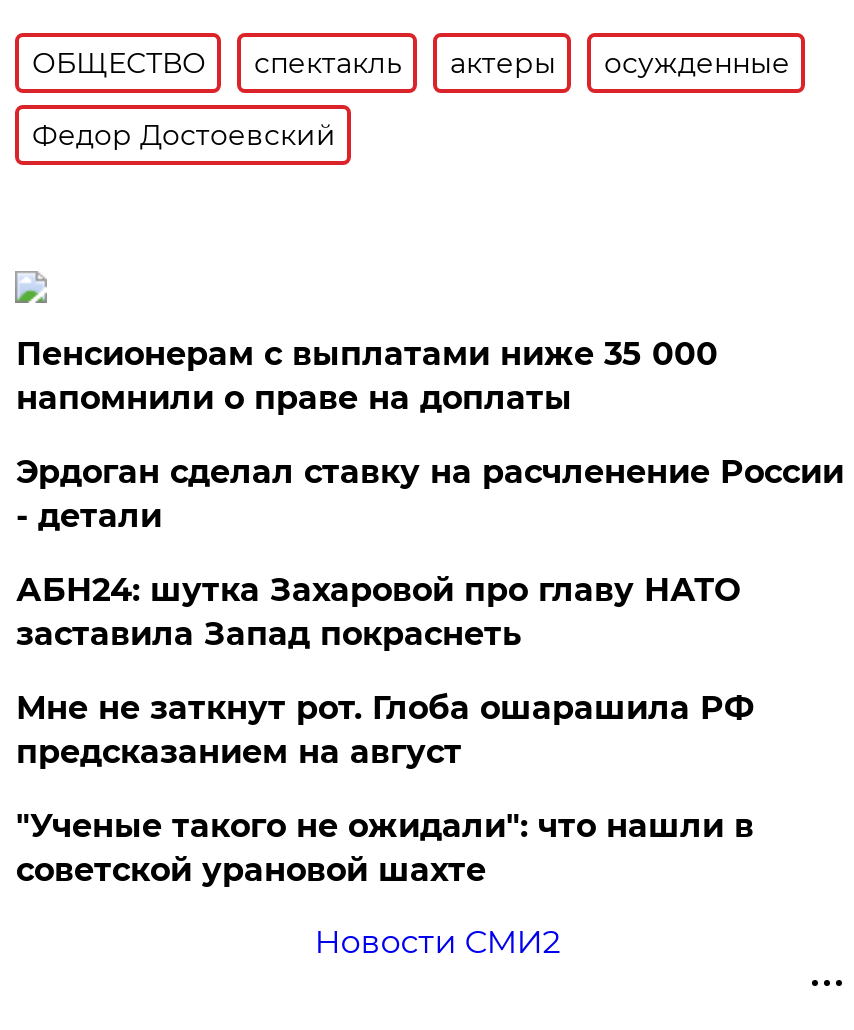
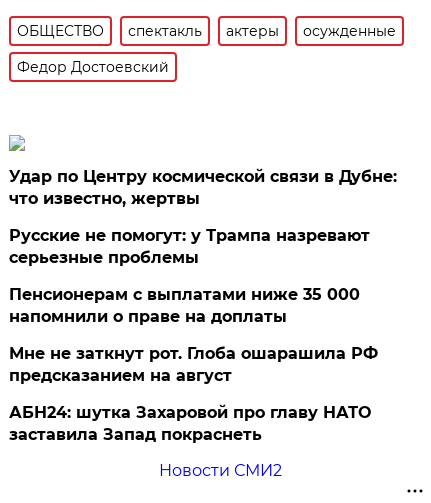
+ Удар по Центру космической связи в Дубне:
+ что известно, жертвы
+ Русские не помогут: у Трампа назревают
+ серьезные проблемы

moved down: Пенсионерам с выплатами ниже 35 000 | напомнили о праве на доплаты

- Эрдоган сделал ставку на расчленение России
- - детали

moved down: АБН24: шутка Захаровой про главу НАТО | заставила Запад покраснеть

- "Ученые такого не ожидали": что нашли в
- советской урановой шахте
